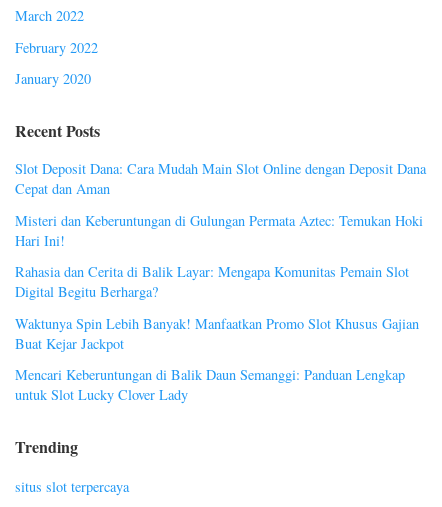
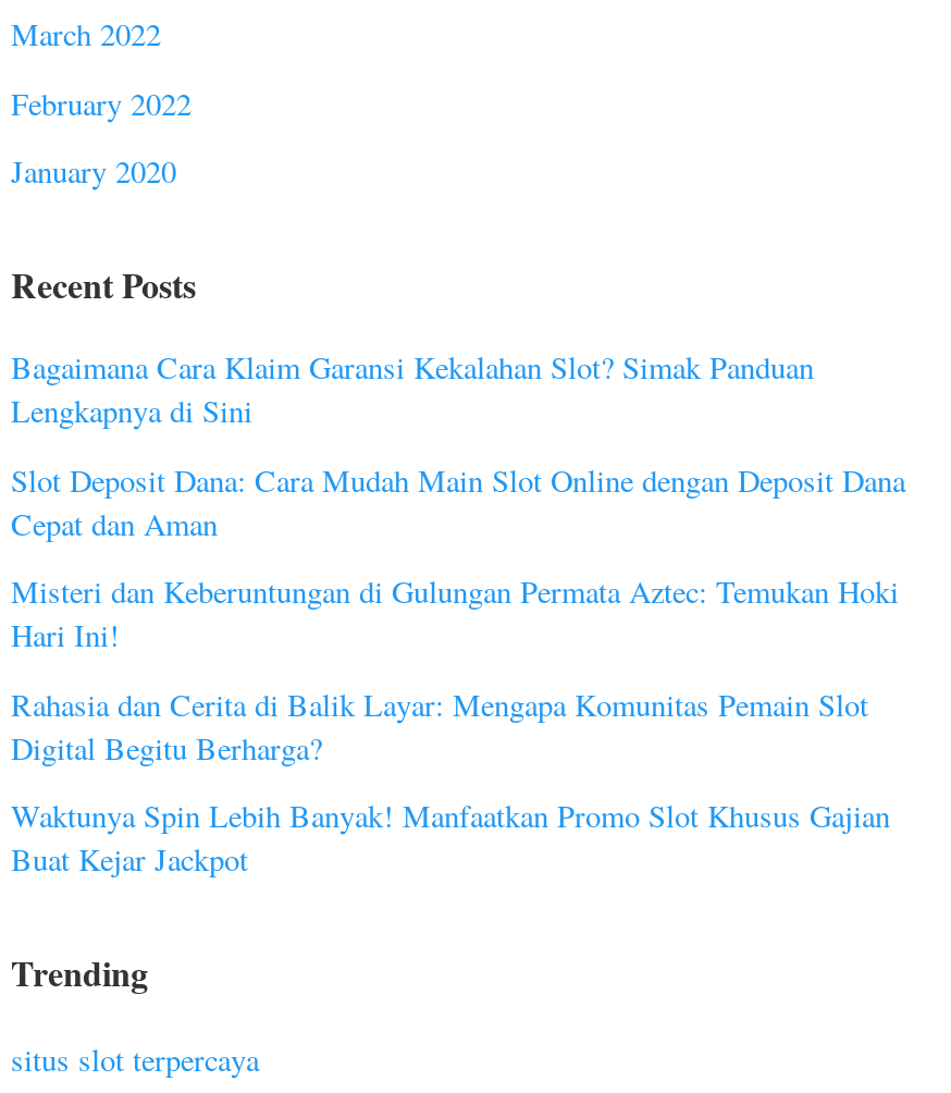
+ Bagaimana Cara Klaim Garansi Kekalahan Slot? Simak Panduan
+ Lengkapnya di Sini

moved down: Slot Deposit Dana: Cara Mudah Main Slot Online dengan Deposit Dana | Cepat dan Aman | Misteri dan Keberuntungan di Gulungan Permata Aztec: Temukan Hoki | Hari Ini! | Rahasia dan Cerita di Balik Layar: Mengapa Komunitas Pemain Slot | Digital Begitu Berharga? | Waktunya Spin Lebih Banyak! Manfaatkan Promo Slot Khusus Gajian | Buat Kejar Jackpot

- Mencari Keberuntungan di Balik Daun Semanggi: Panduan Lengkap
- untuk Slot Lucky Clover Lady
